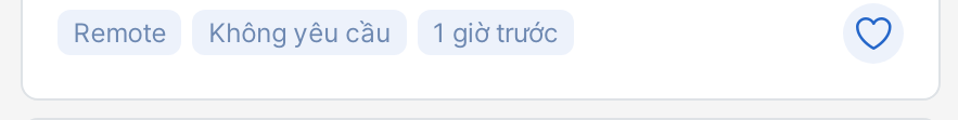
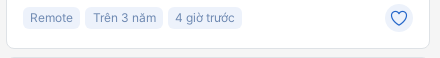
- Không yêu cầu
- 1 giờ trước
+ Trên 3 năm
+ 4 giờ trước
